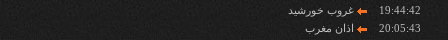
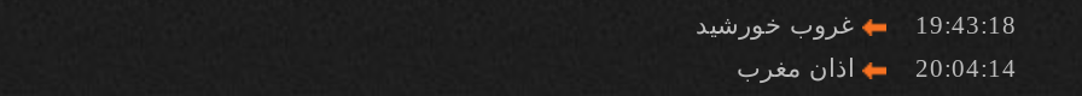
- 19:44:42
+ 19:43:18

- 20:05:43
+ 20:04:14
